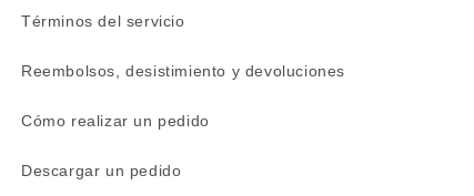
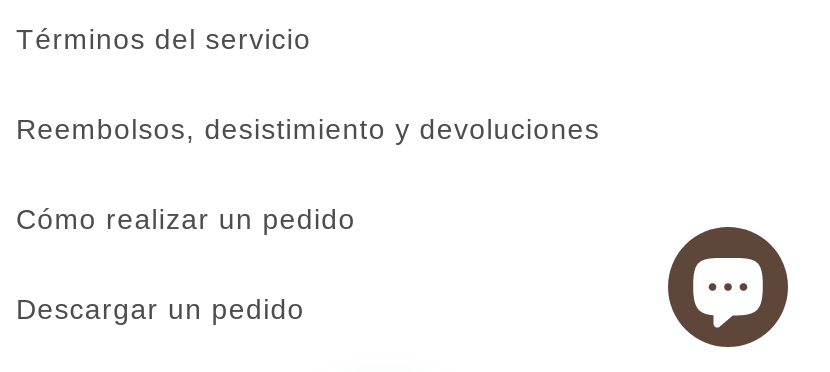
+ [image]
